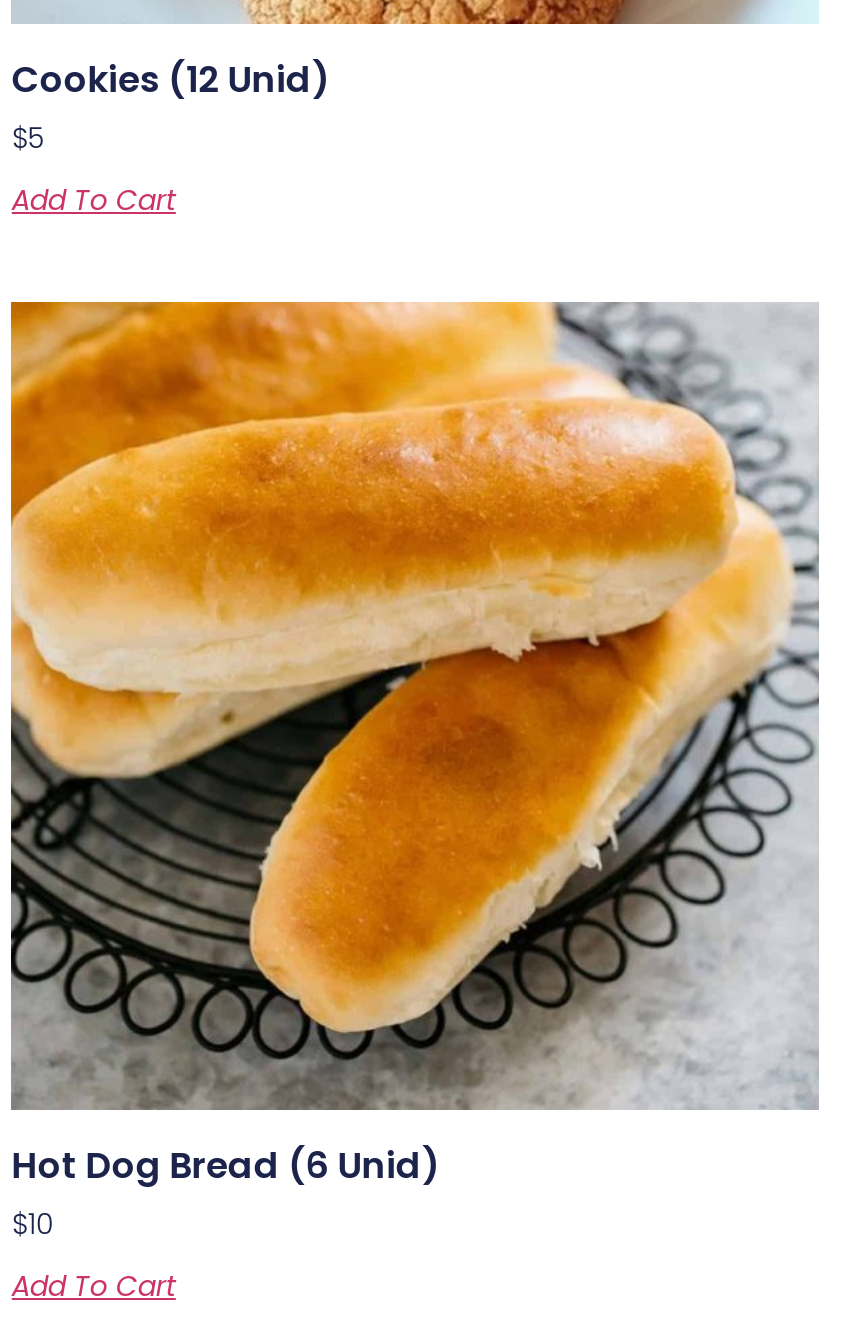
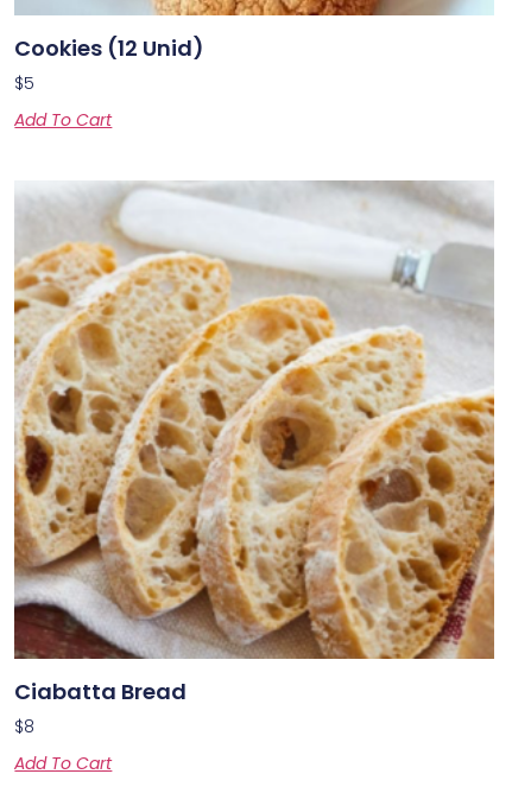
- [image]
- Hot Dog Bread (6 Unid)
- $10
+ [image]
+ Ciabatta Bread
+ $8
